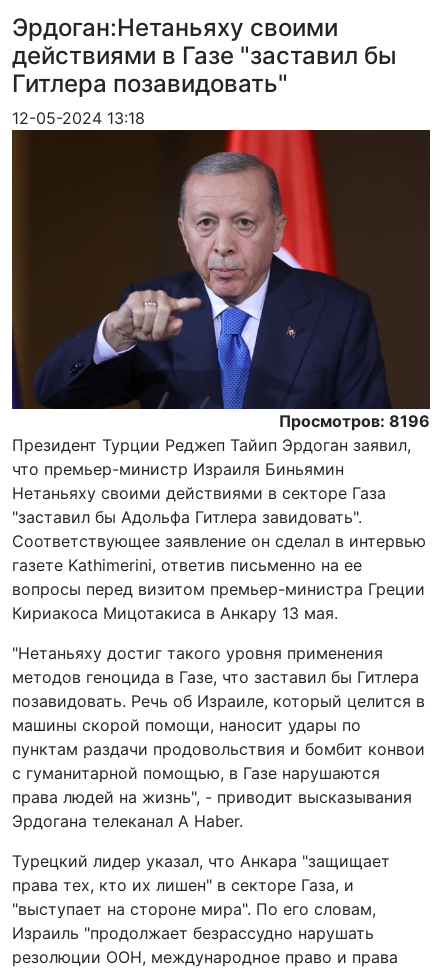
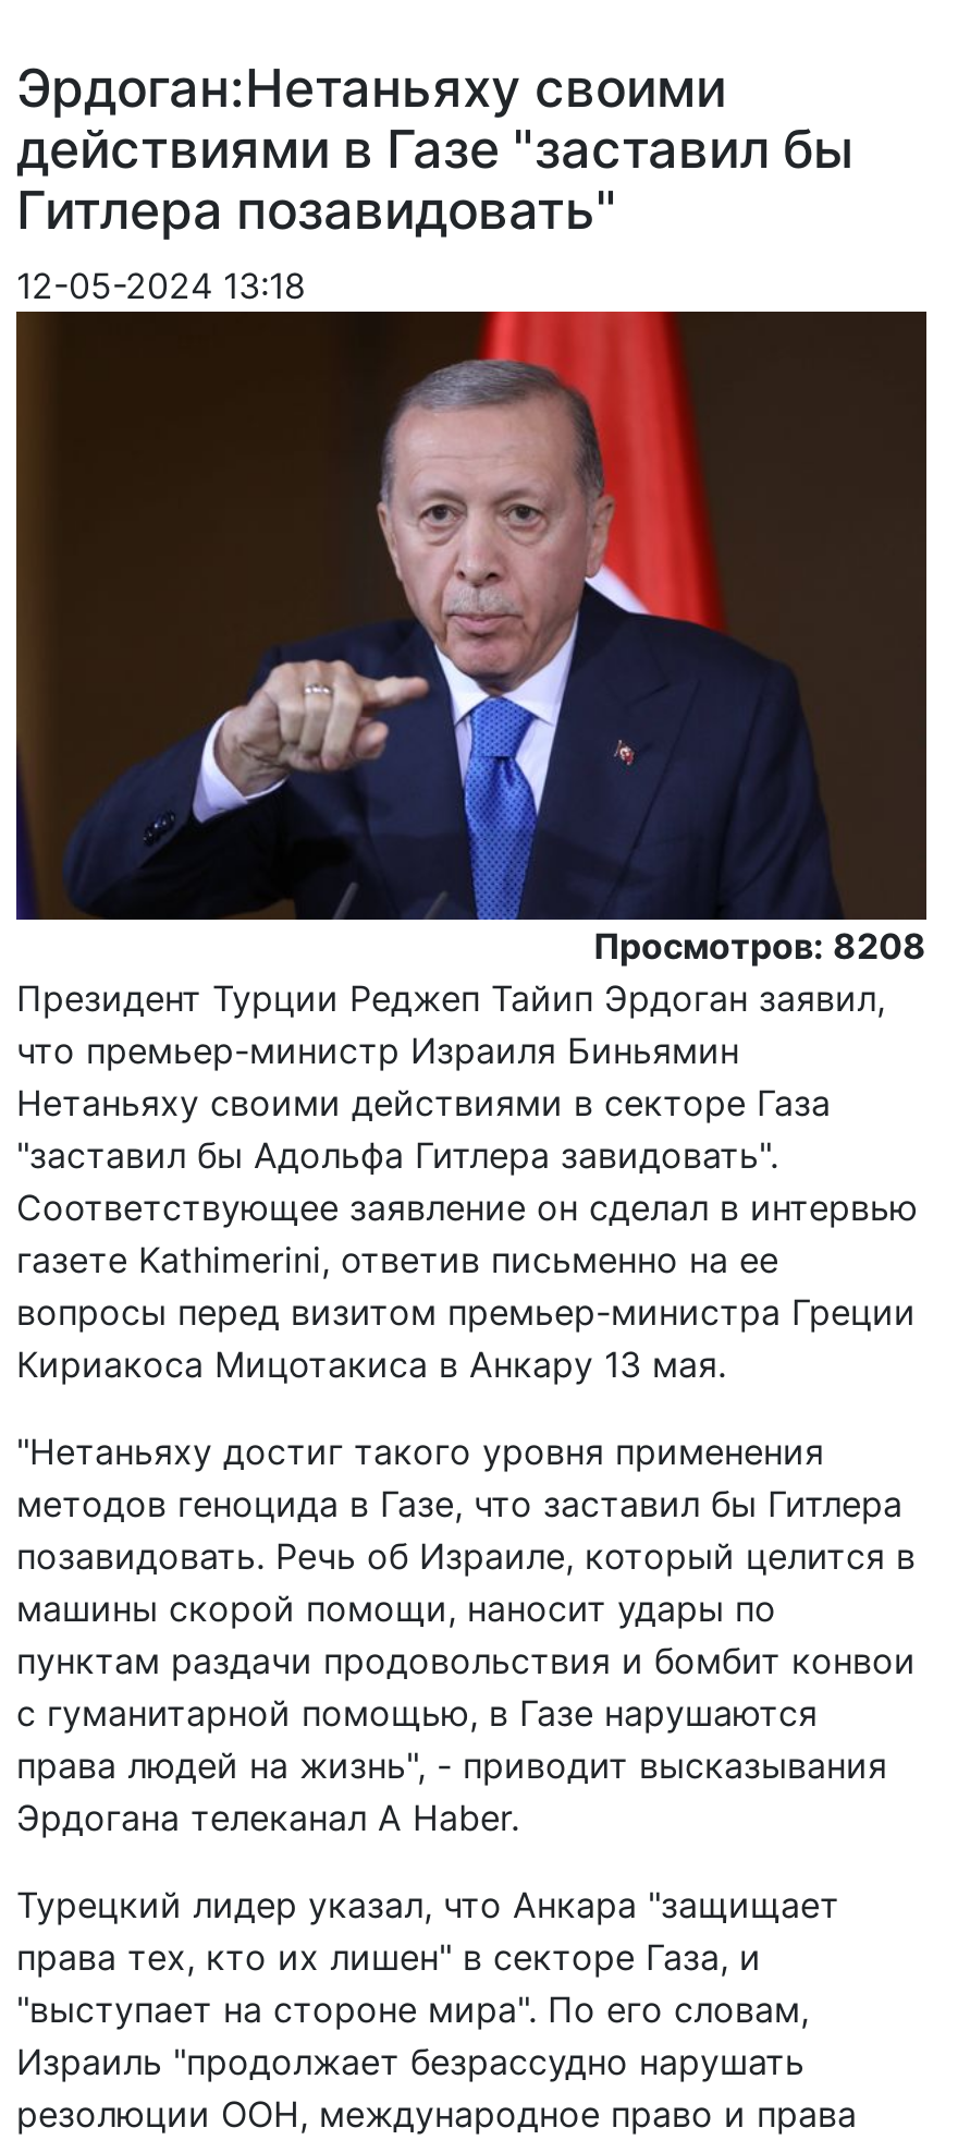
- Просмотров: 8196
+ Просмотров: 8208
